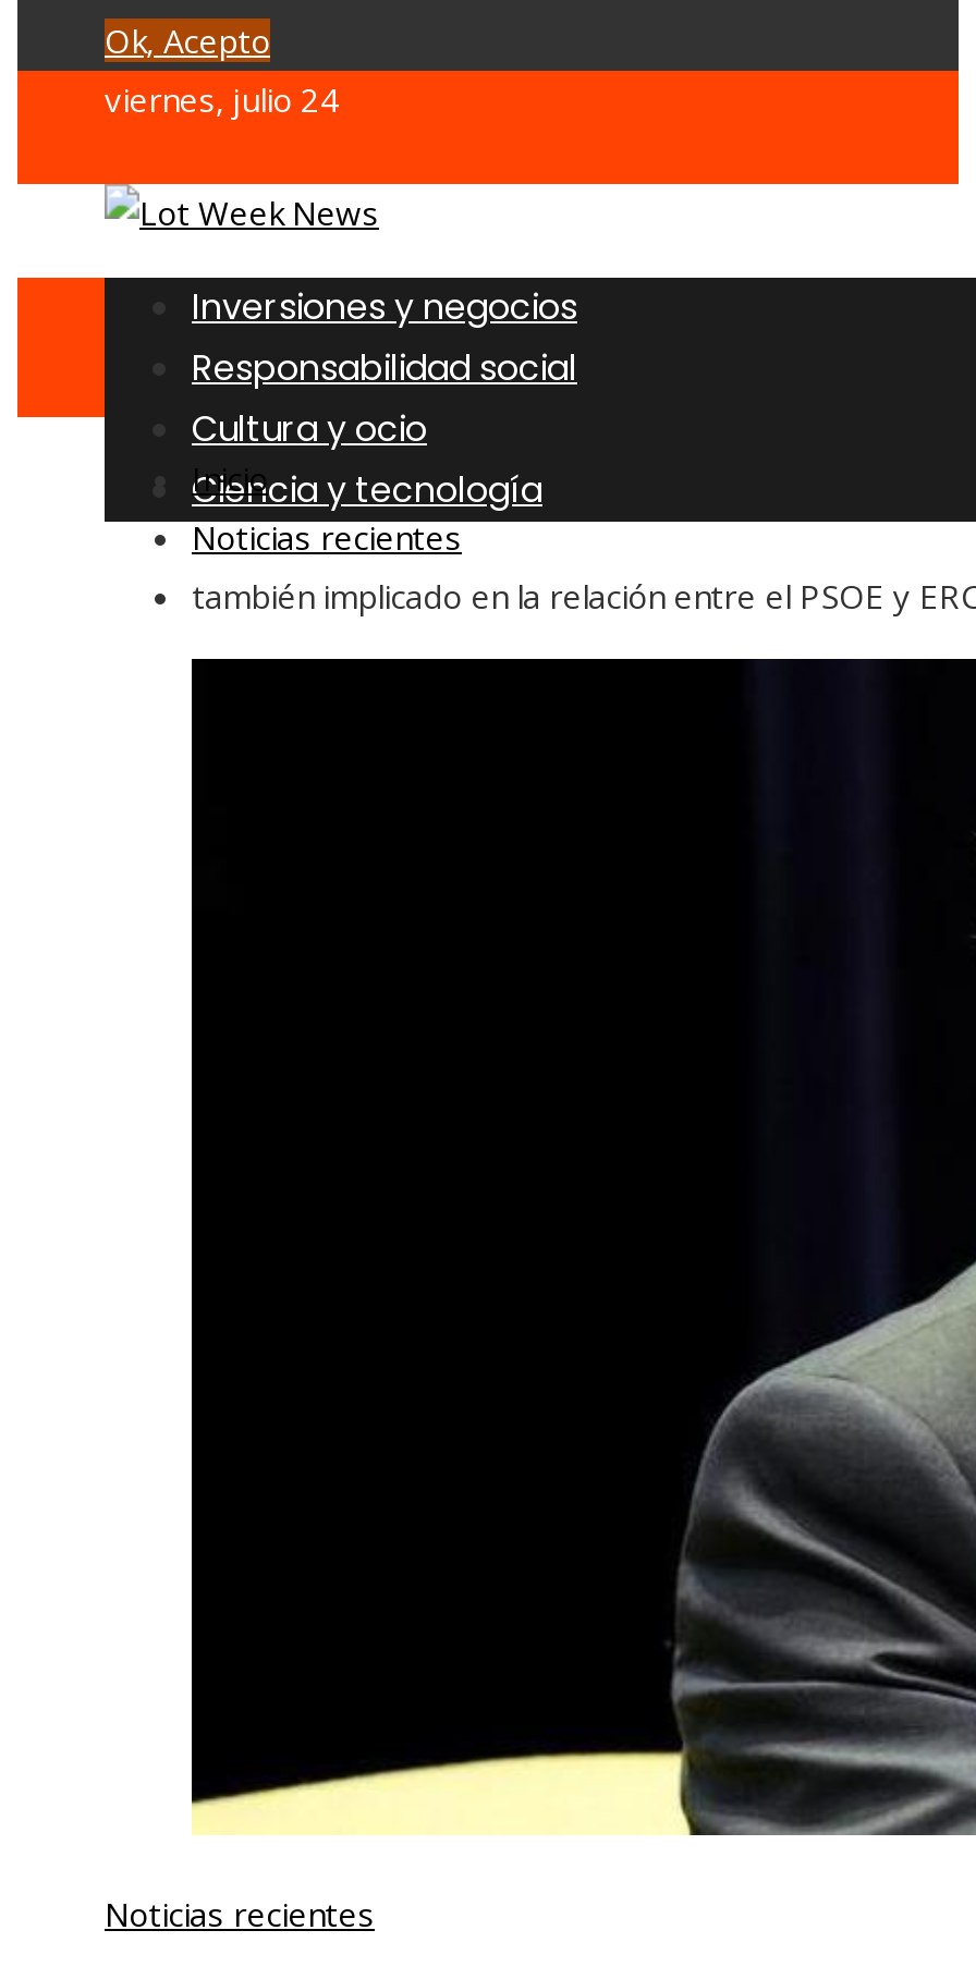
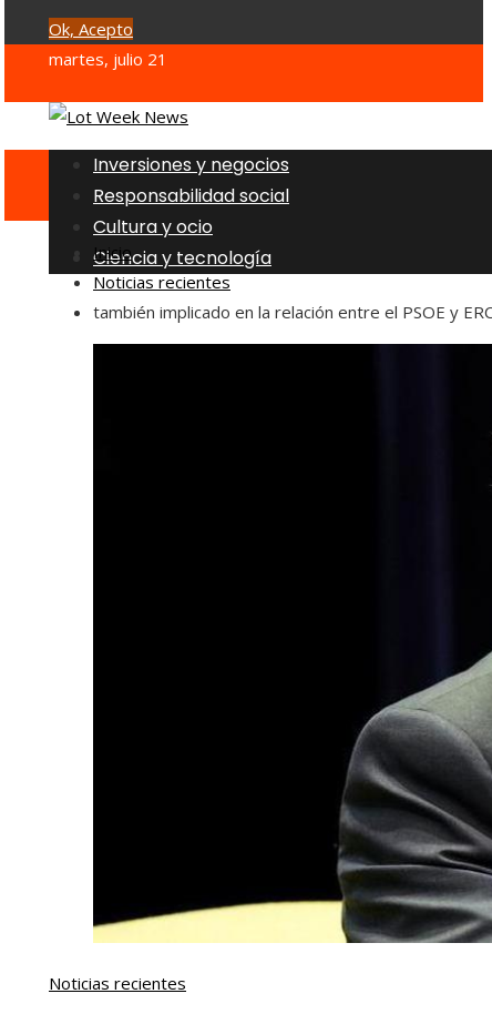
- viernes, julio 24
+ martes, julio 21
